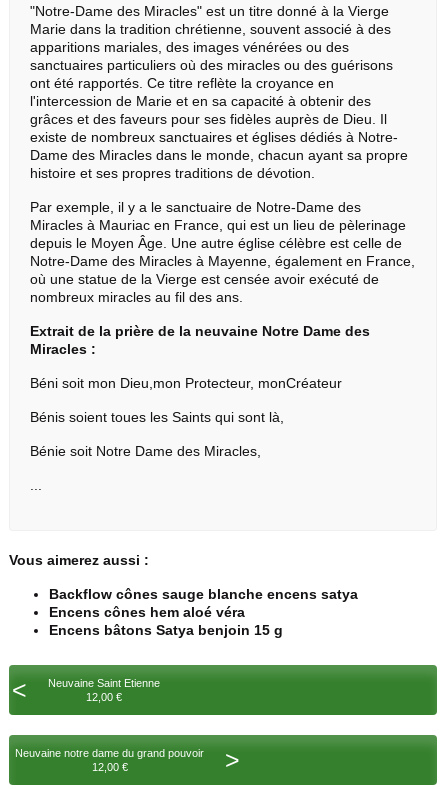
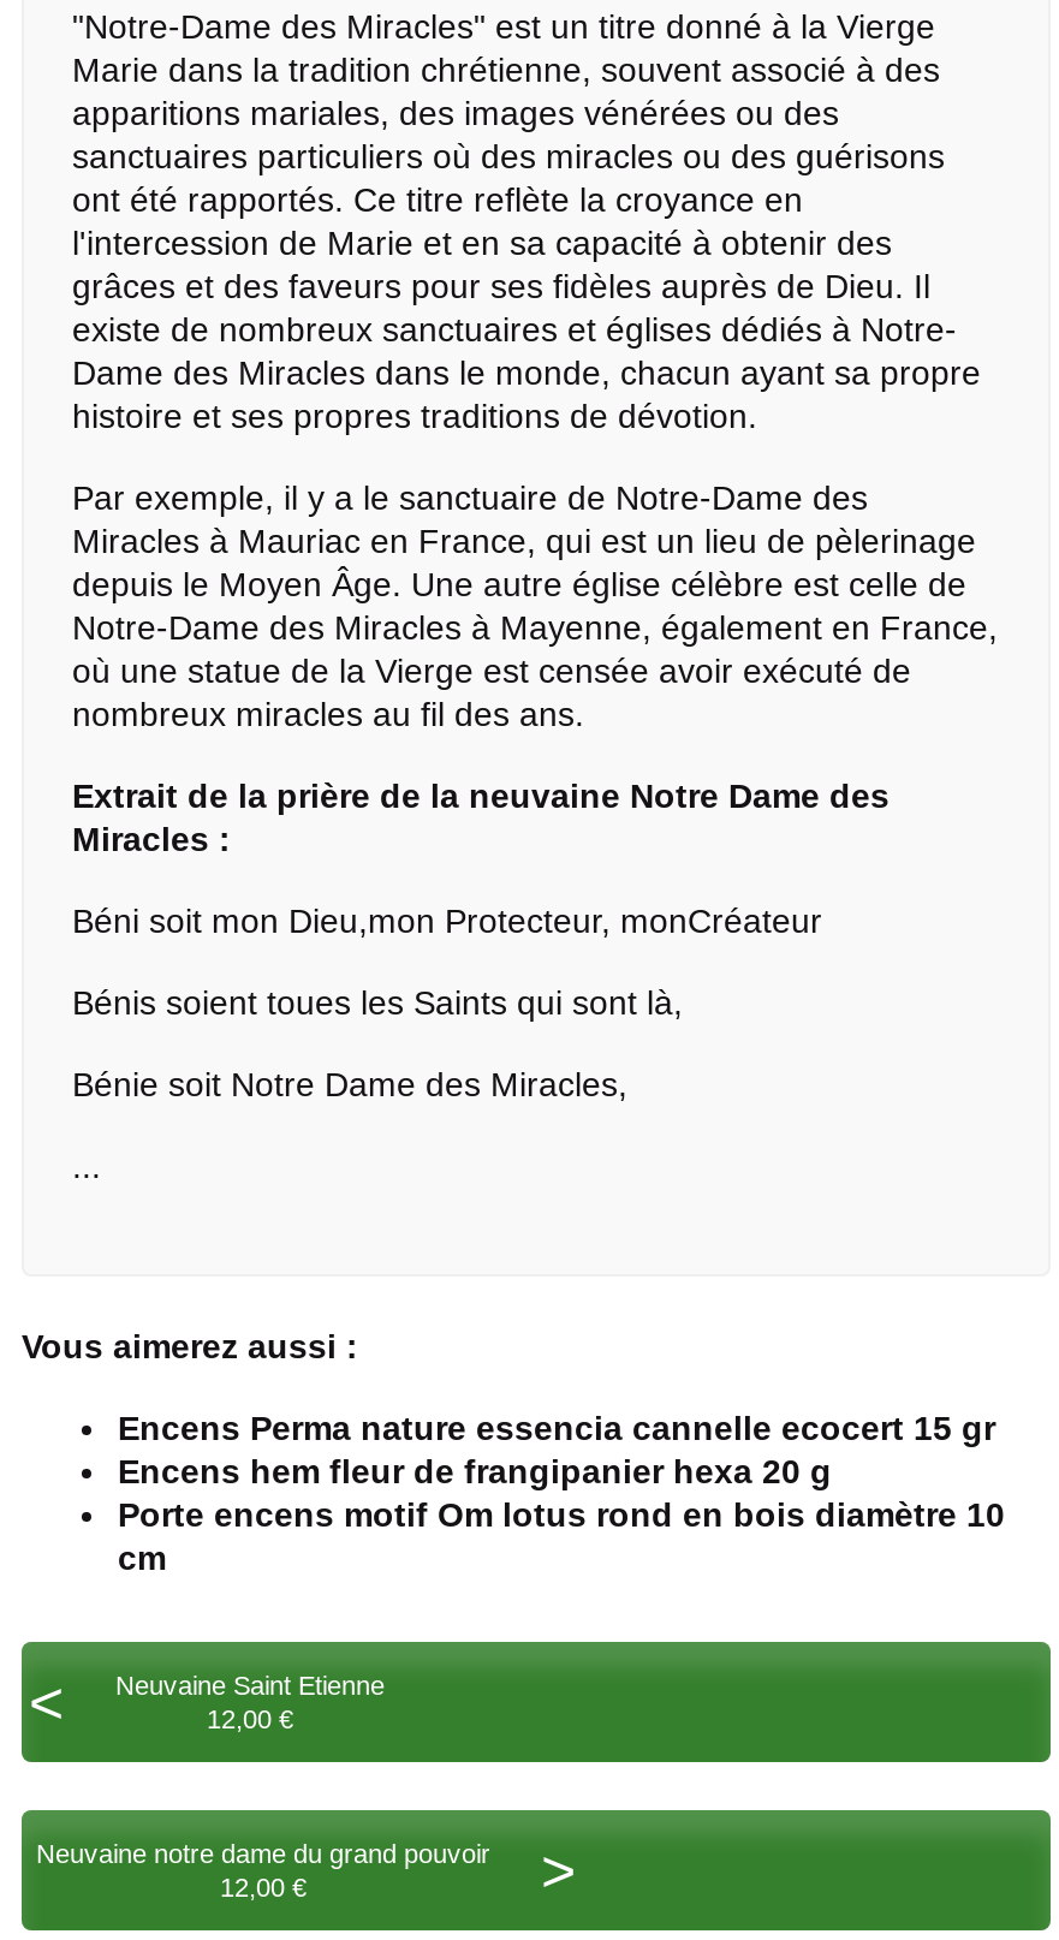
- Backflow cônes sauge blanche encens satya
- Encens cônes hem aloé véra
- Encens bâtons Satya benjoin 15 g
+ Encens Perma nature essencia cannelle ecocert 15 gr
+ Encens hem fleur de frangipanier hexa 20 g
+ Porte encens motif Om lotus rond en bois diamètre 10
+ cm
